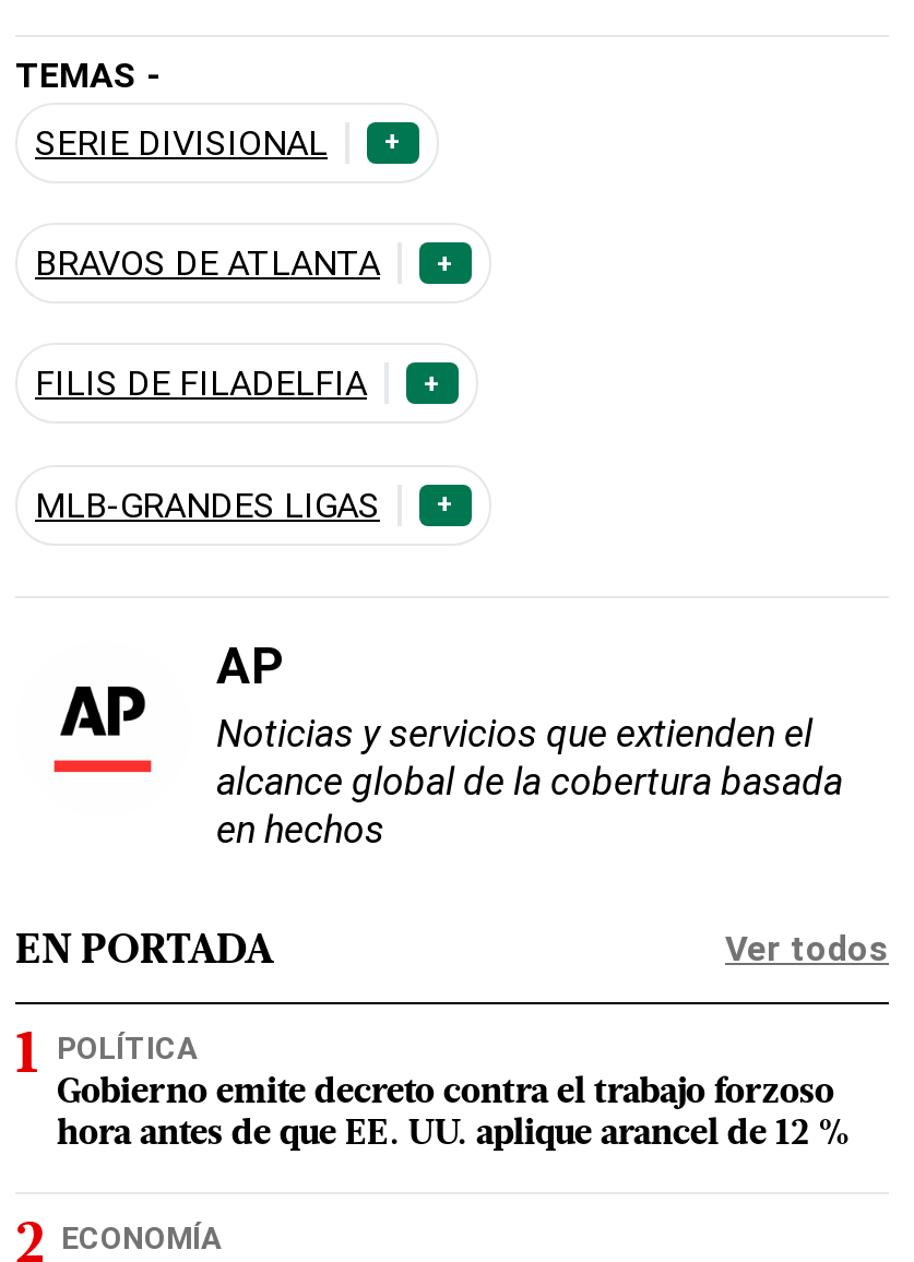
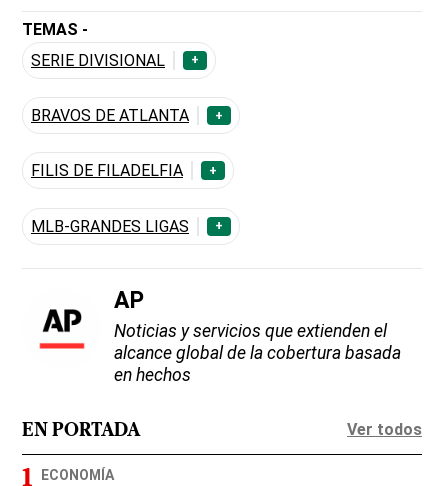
- POLÍTICA
- Gobierno emite decreto contra el trabajo forzoso
- hora antes de que EE. UU. aplique arancel de 12 %
